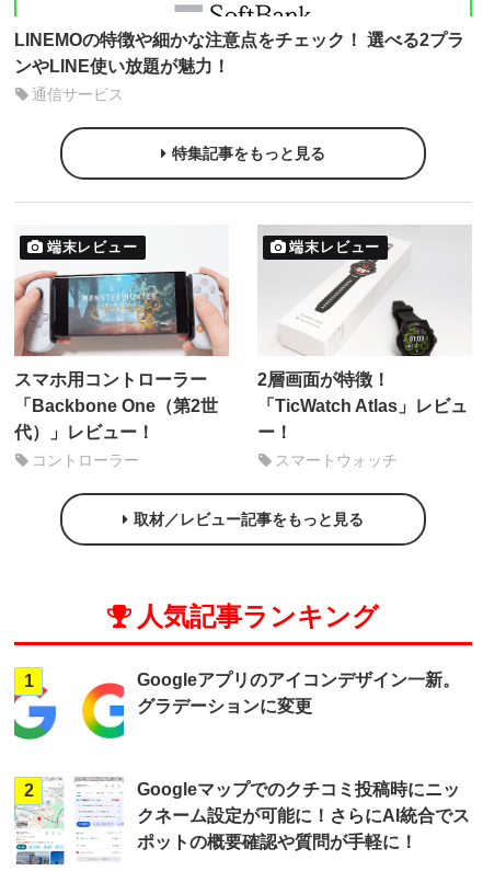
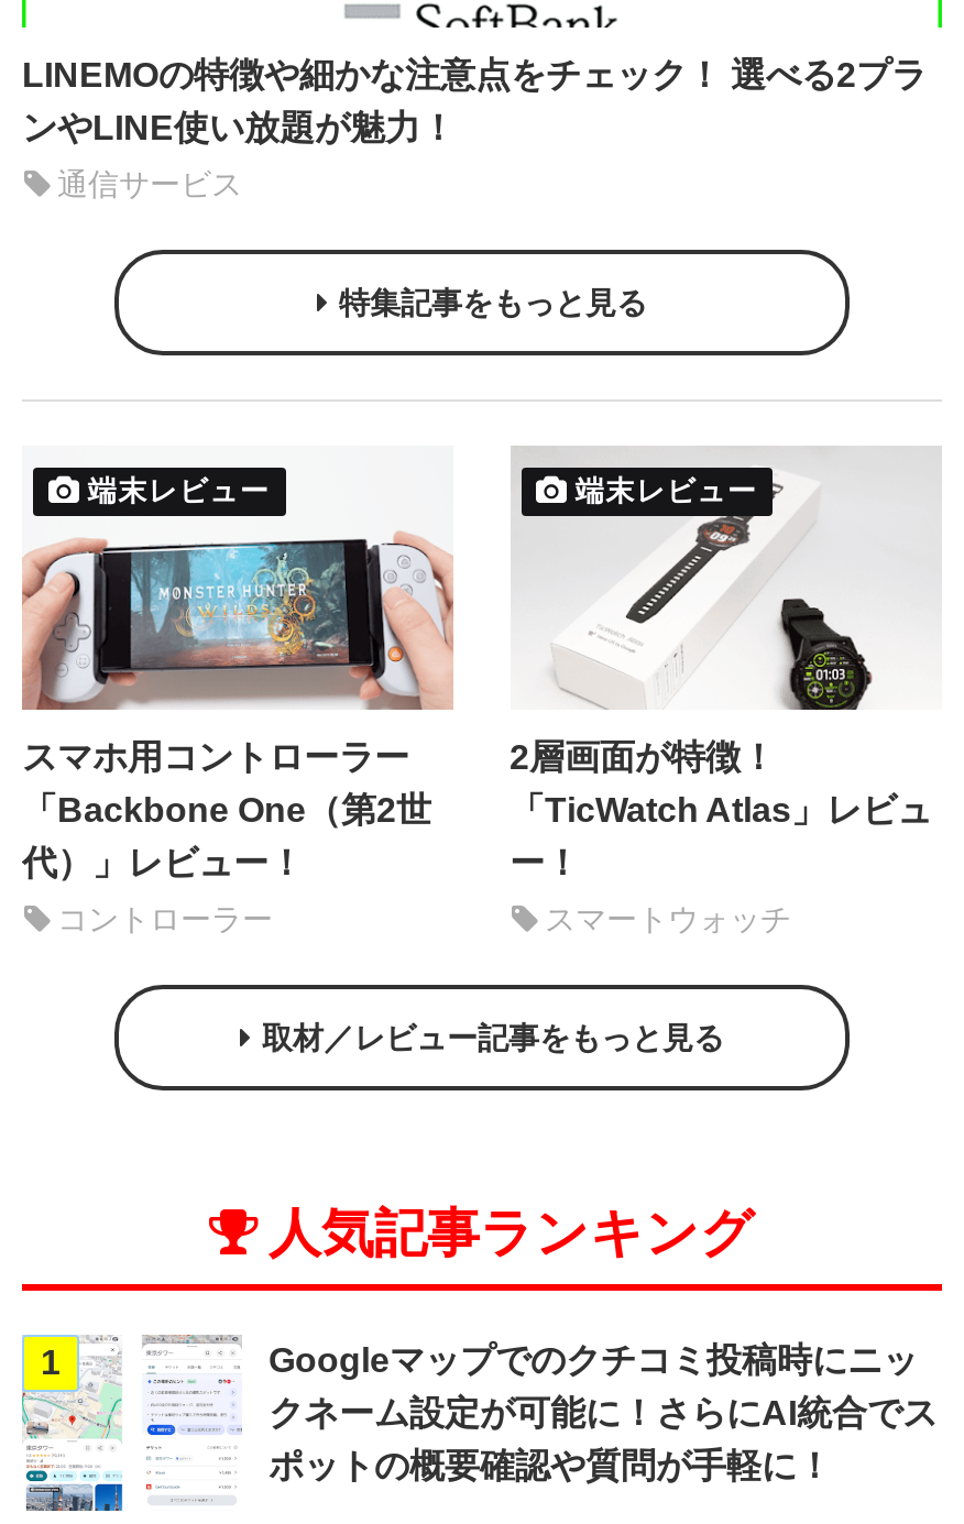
- [image]
- Googleアプリのアイコンデザイン一新。
- グラデーションに変更

- [image]
- 2
